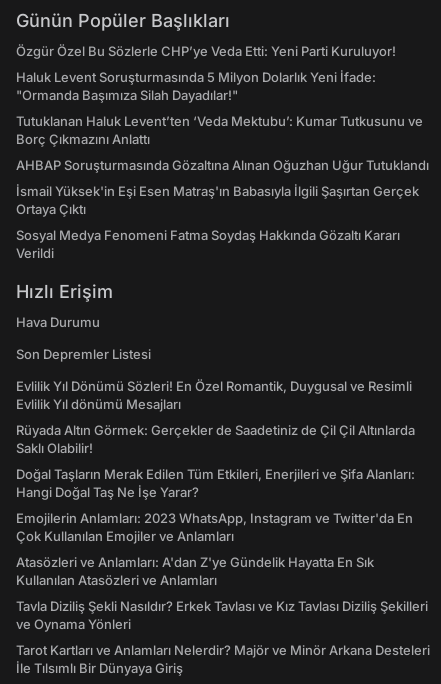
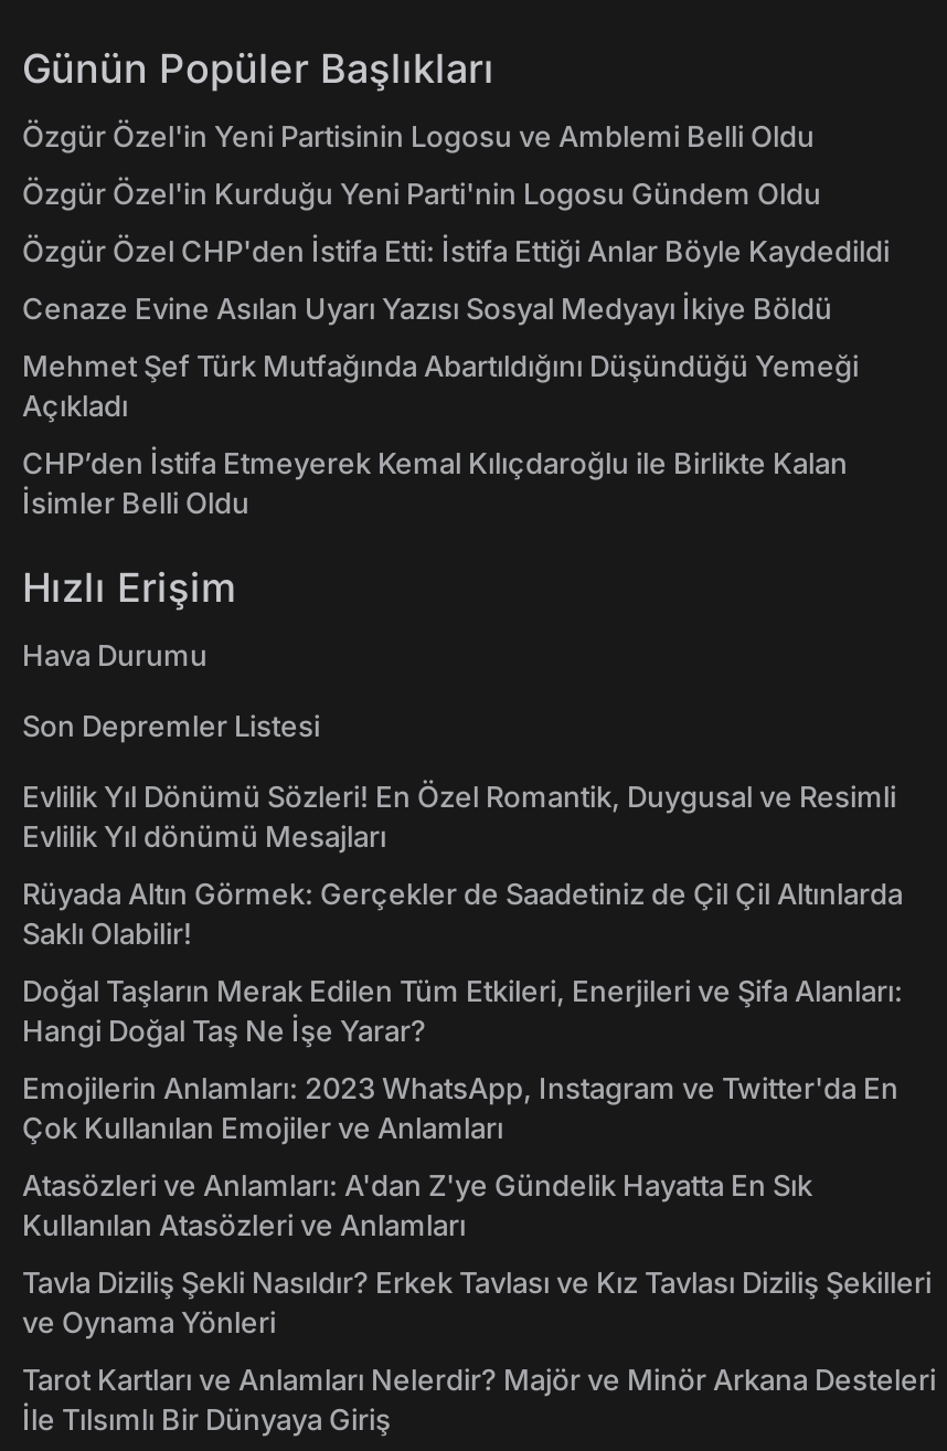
- Özgür Özel Bu Sözlerle CHP’ye Veda Etti: Yeni Parti Kuruluyor!
+ Özgür Özel'in Yeni Partisinin Logosu ve Amblemi Belli Oldu

- Haluk Levent Soruşturmasında 5 Milyon Dolarlık Yeni İfade:
- "Ormanda Başımıza Silah Dayadılar!"
+ Özgür Özel'in Kurduğu Yeni Parti'nin Logosu Gündem Oldu

- Tutuklanan Haluk Levent’ten ‘Veda Mektubu’: Kumar Tutkusunu ve
- Borç Çıkmazını Anlattı
+ Özgür Özel CHP'den İstifa Etti: İstifa Ettiği Anlar Böyle Kaydedildi

- AHBAP Soruşturmasında Gözaltına Alınan Oğuzhan Uğur Tutuklandı
+ Cenaze Evine Asılan Uyarı Yazısı Sosyal Medyayı İkiye Böldü

- İsmail Yüksek'in Eşi Esen Matraş'ın Babasıyla İlgili Şaşırtan Gerçek
- Ortaya Çıktı
+ Mehmet Şef Türk Mutfağında Abartıldığını Düşündüğü Yemeği
+ Açıkladı

- Sosyal Medya Fenomeni Fatma Soydaş Hakkında Gözaltı Kararı
- Verildi
+ CHP’den İstifa Etmeyerek Kemal Kılıçdaroğlu ile Birlikte Kalan
+ İsimler Belli Oldu
